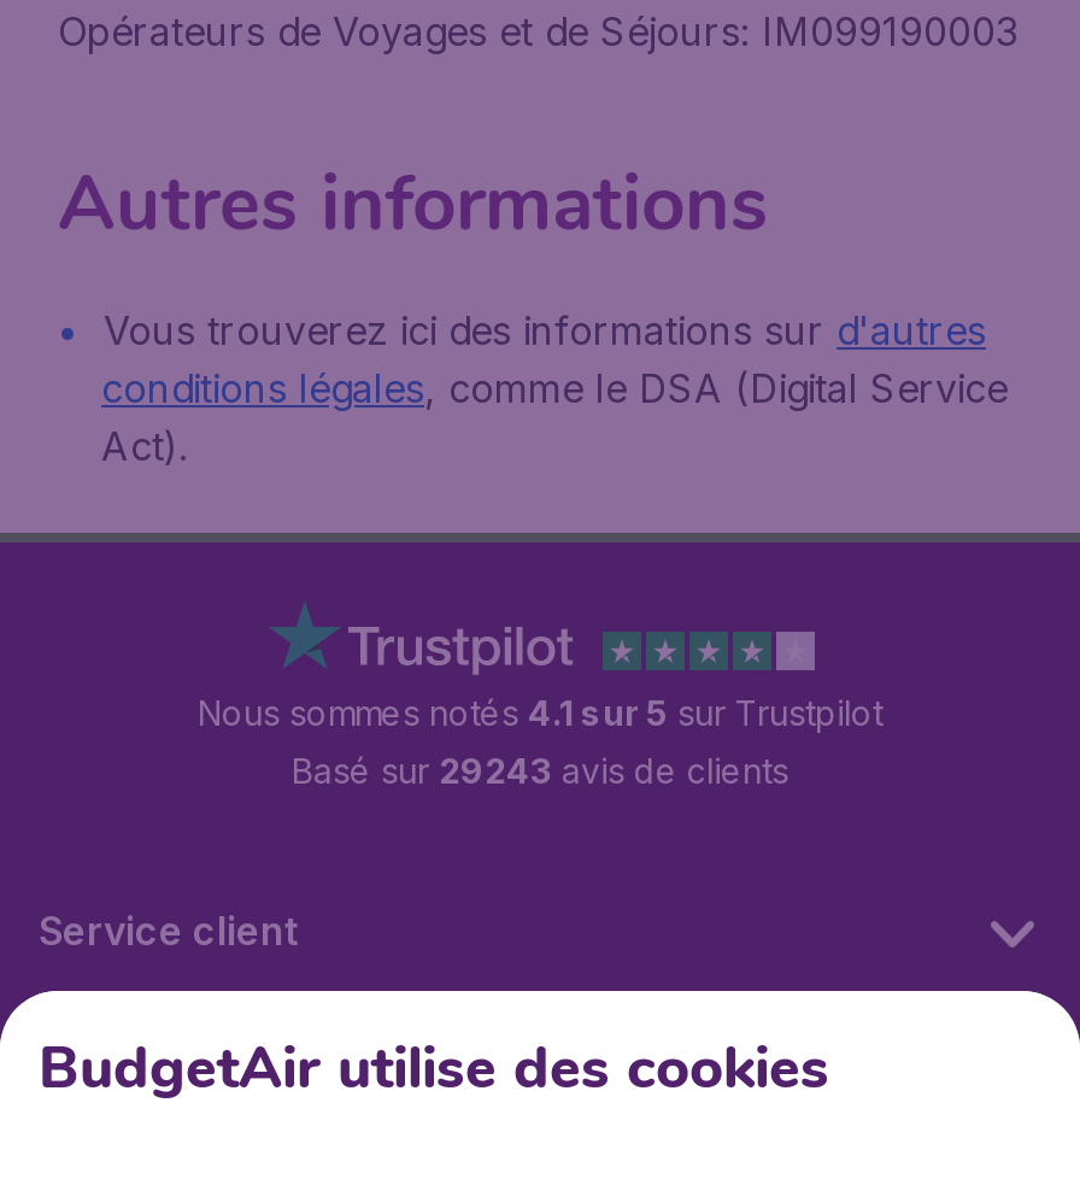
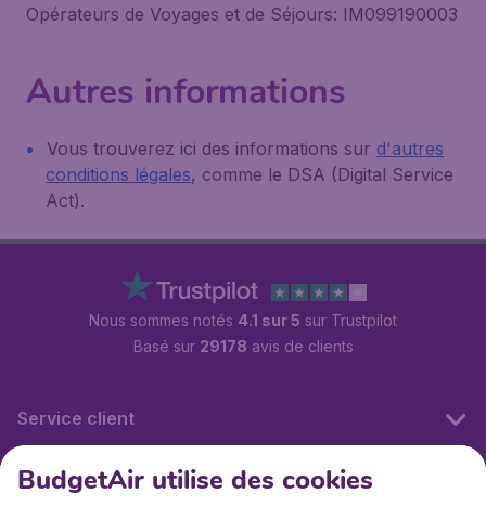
- Basé sur 29243 avis de clients
+ Basé sur 29178 avis de clients
